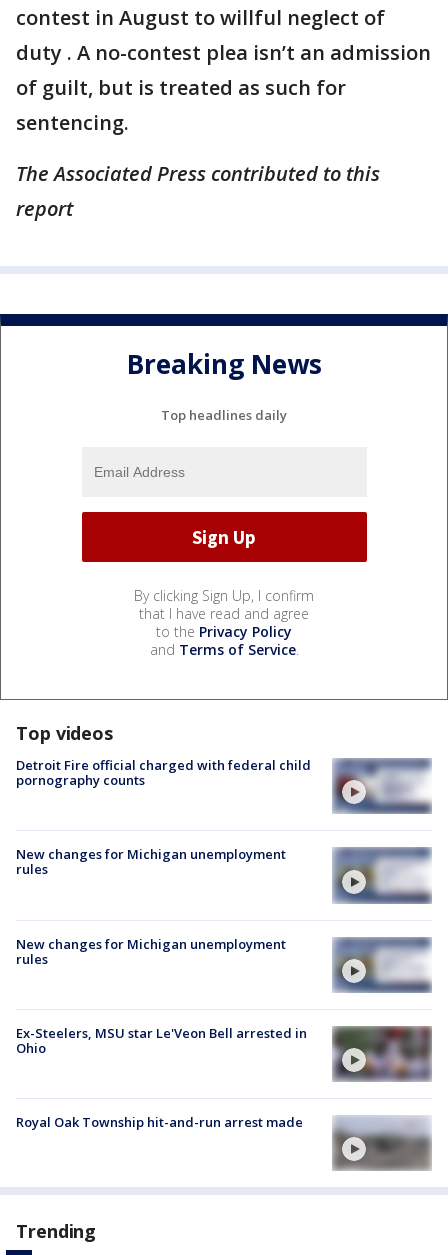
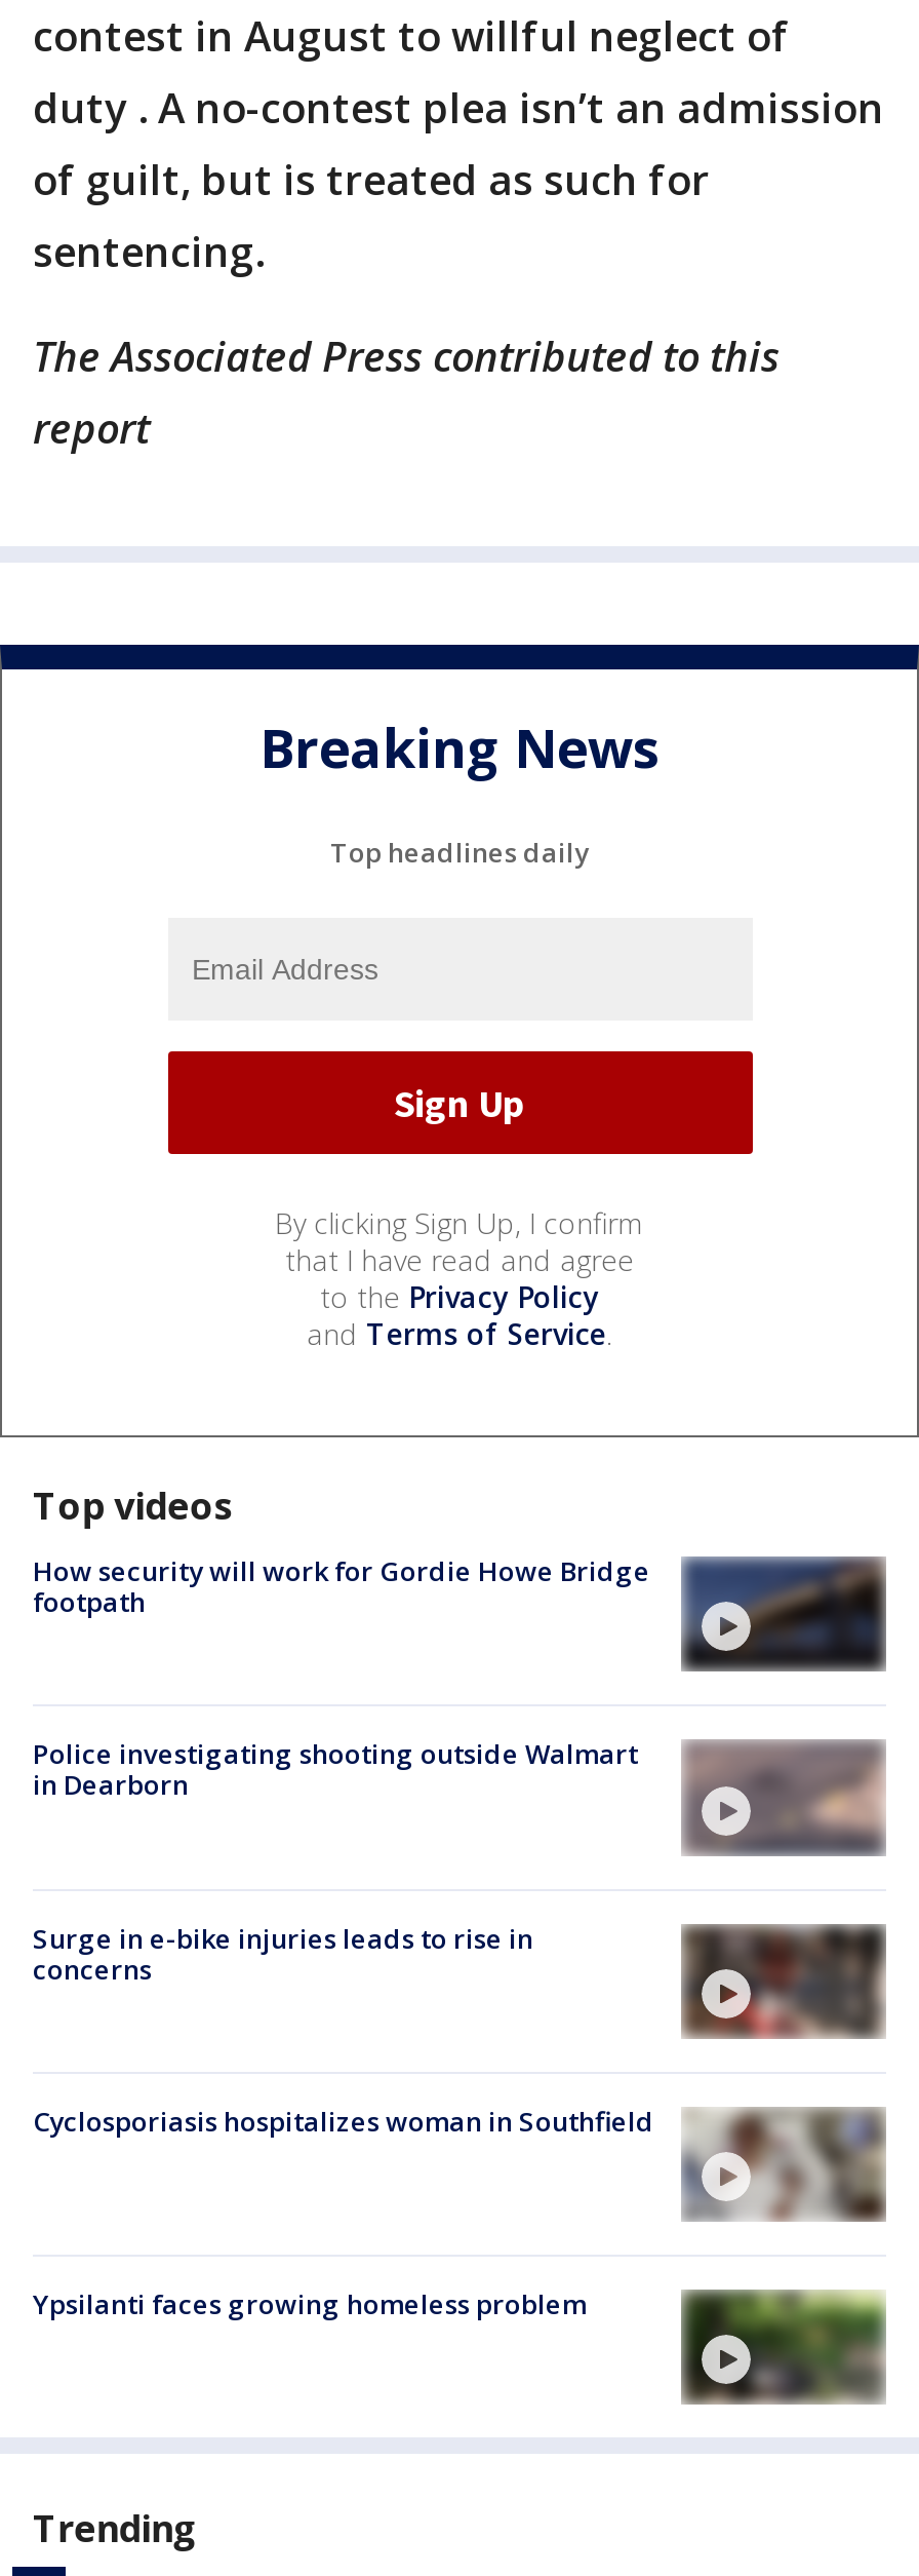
- [image]
- Detroit Fire official charged with federal child
- pornography counts
+ [image]
+ How security will work for Gordie Howe Bridge
+ footpath

- New changes for Michigan unemployment
- rules
+ Police investigating shooting outside Walmart
+ in Dearborn

- [image]
+ [image]

- New changes for Michigan unemployment
- rules
+ Surge in e-bike injuries leads to rise in
+ concerns

- [image]
+ [image]

- [image]
- Ex-Steelers, MSU star Le'Veon Bell arrested in
- Ohio
+ [image]
+ Cyclosporiasis hospitalizes woman in Southfield

- Royal Oak Township hit-and-run arrest made
+ Ypsilanti faces growing homeless problem

- [image]
+ [image]
